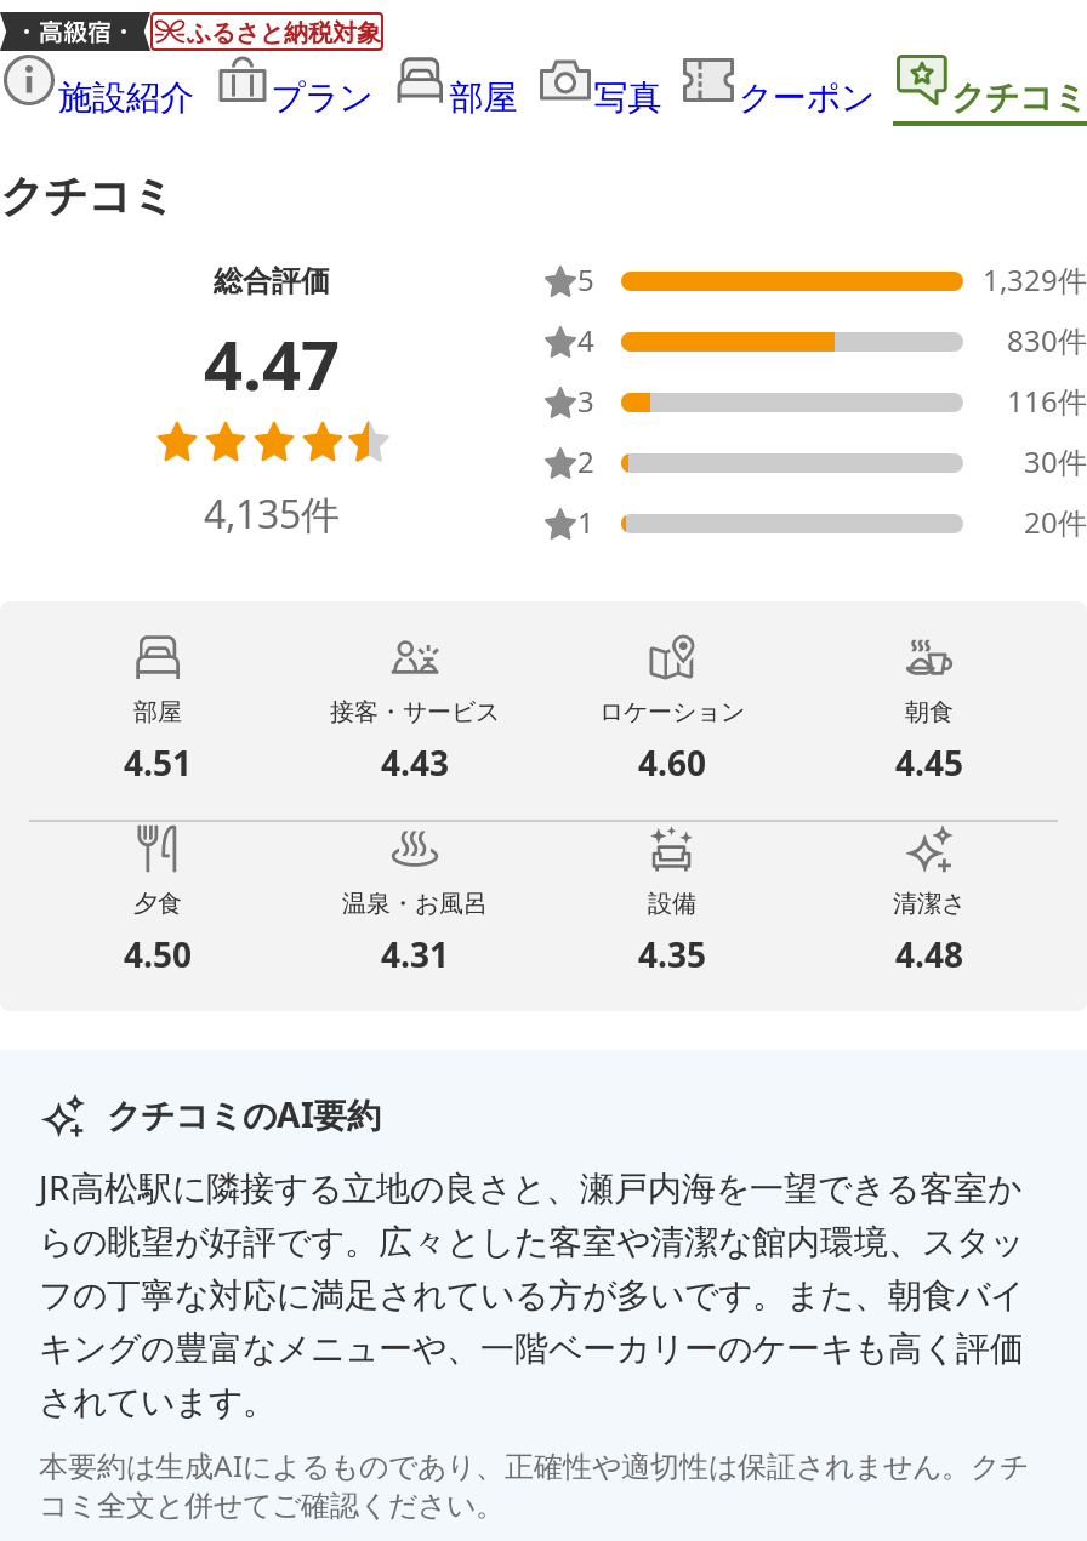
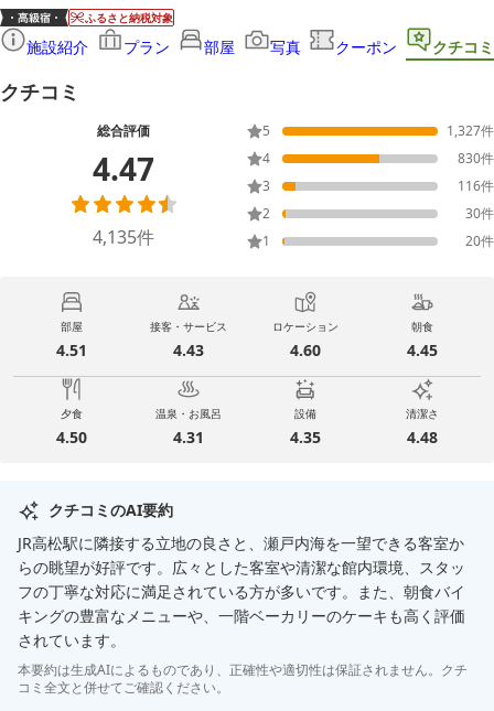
- 1,329件
+ 1,327件
